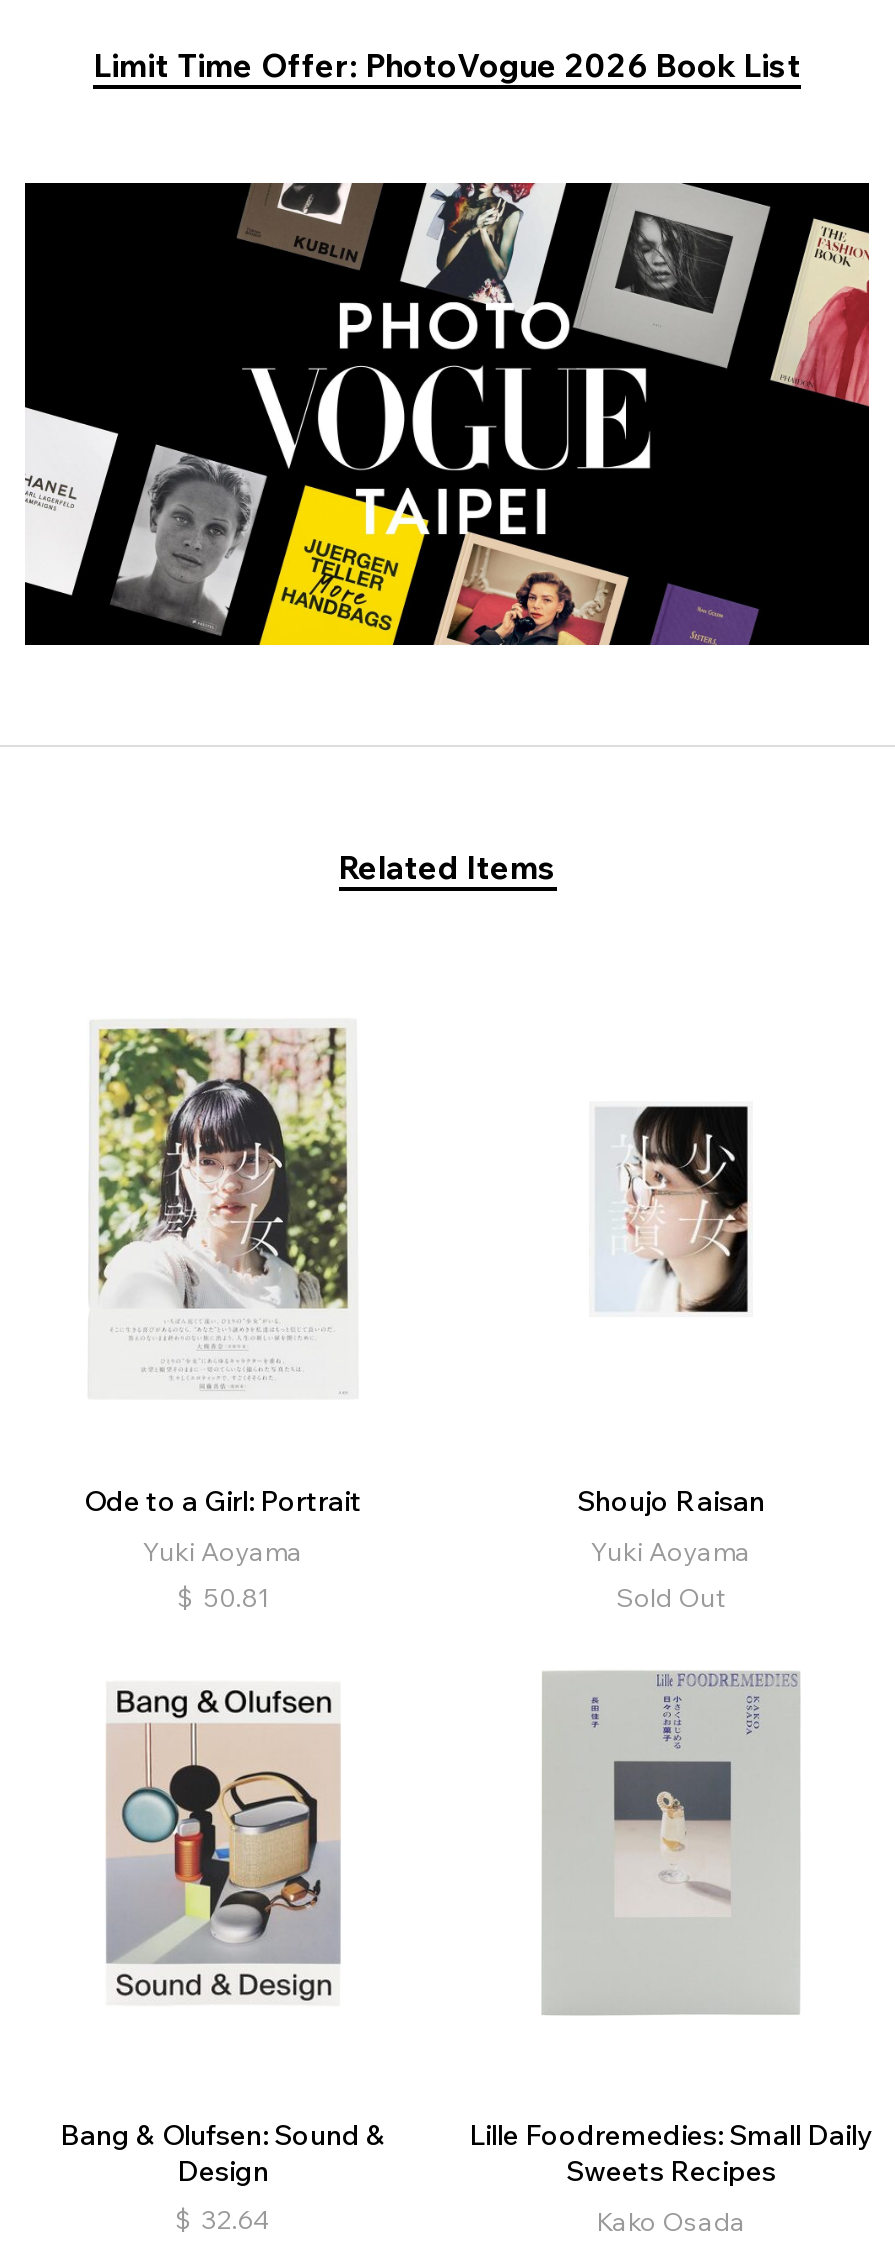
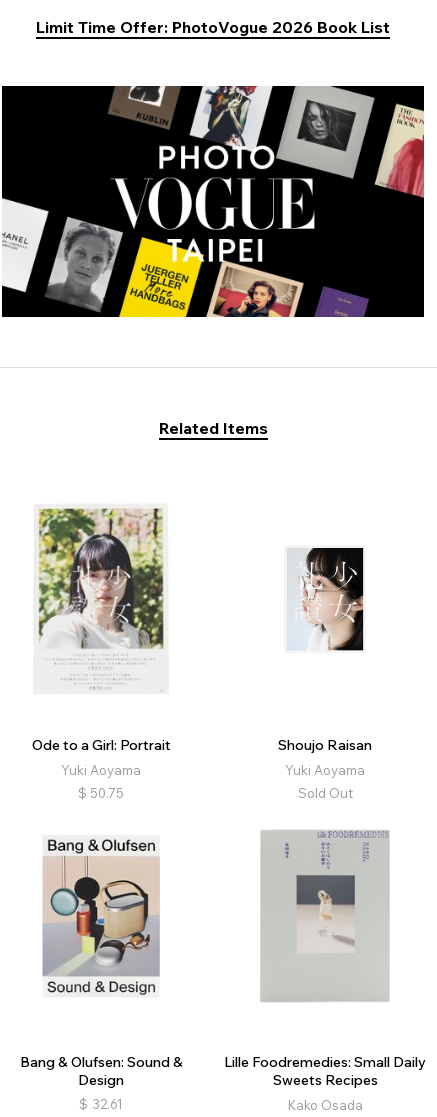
- $ 50.81
+ $ 50.75

- $ 32.64
+ $ 32.61
